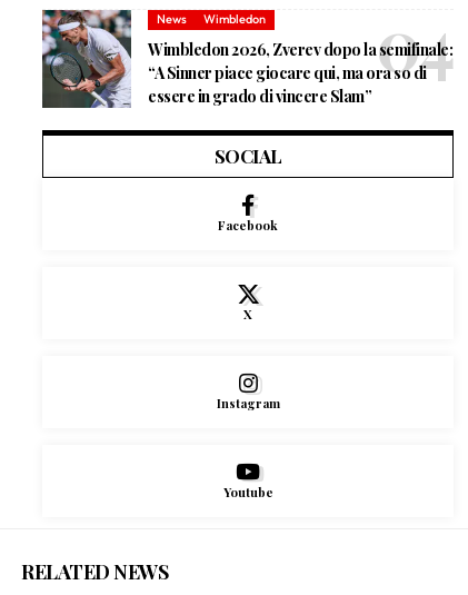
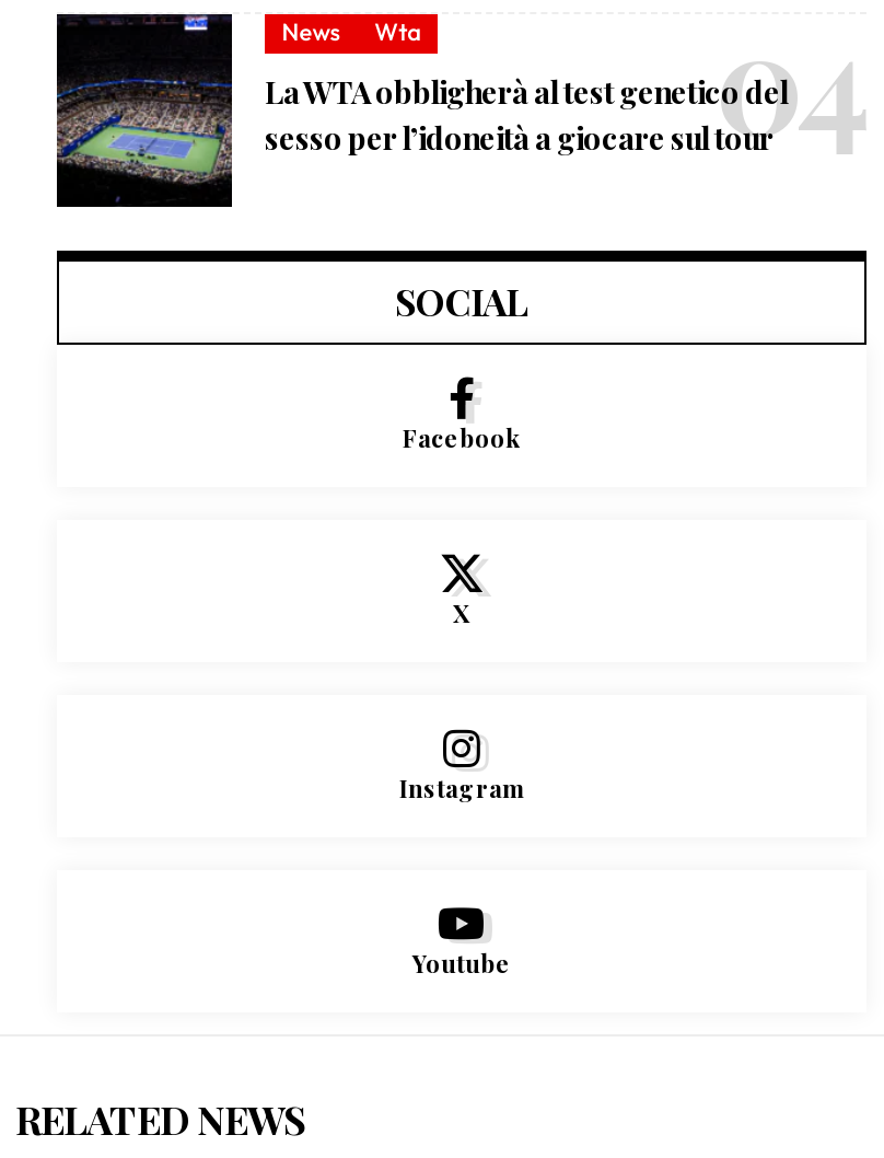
- [image]
- Wimbledon 2026, Zverev dopo la semifinale:
- “A Sinner piace giocare qui, ma ora so di
- essere in grado di vincere Slam”
+ [image]
+ La WTA obbligherà al test genetico del
+ sesso per l’idoneità a giocare sul tour

- Wimbledon
+ Wta
